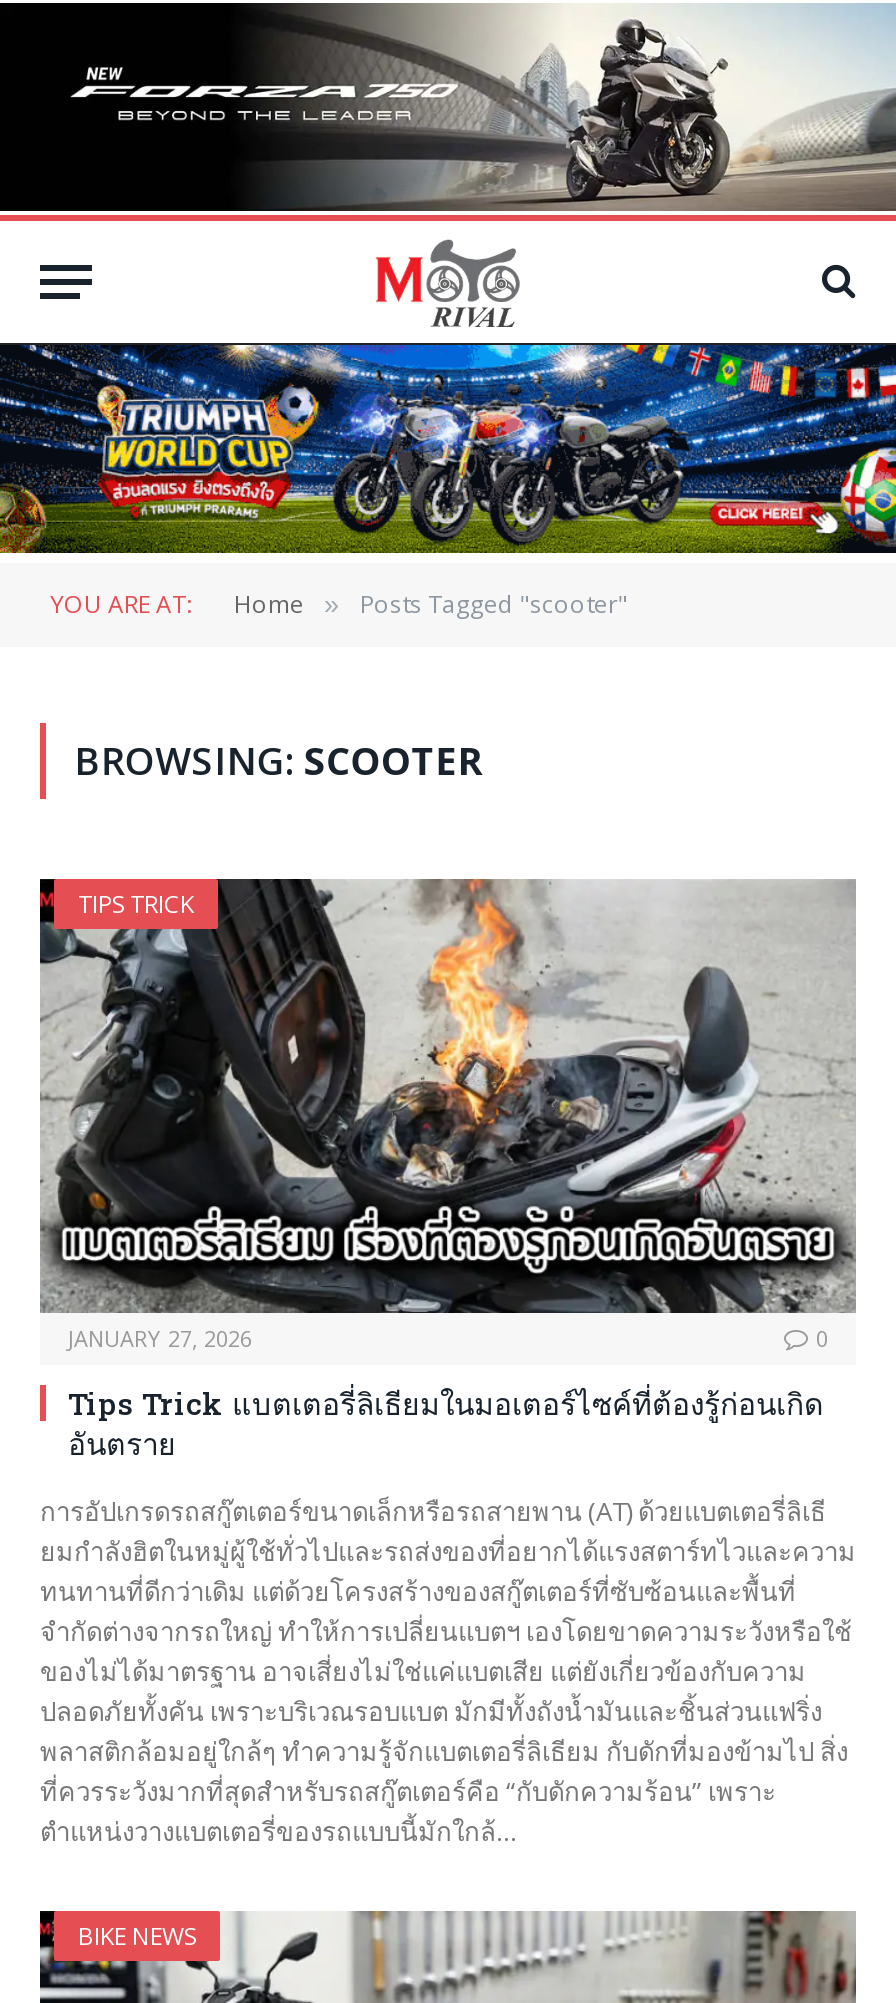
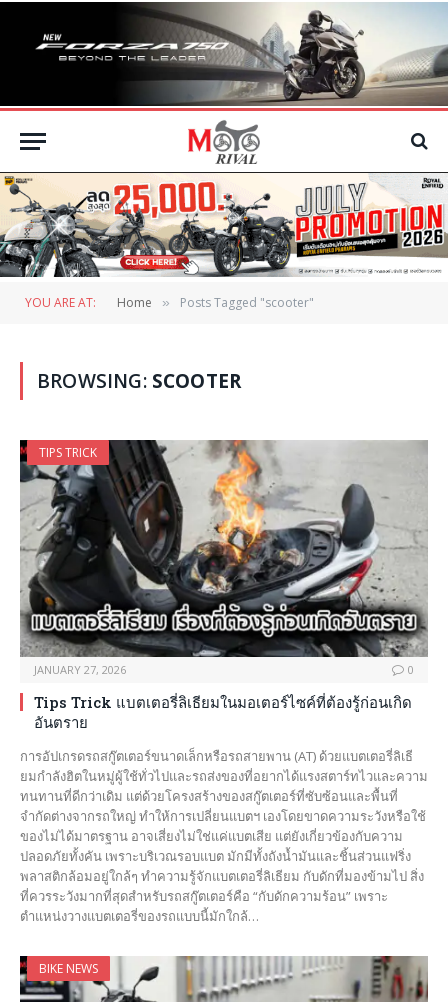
- [image]
+ [image]
